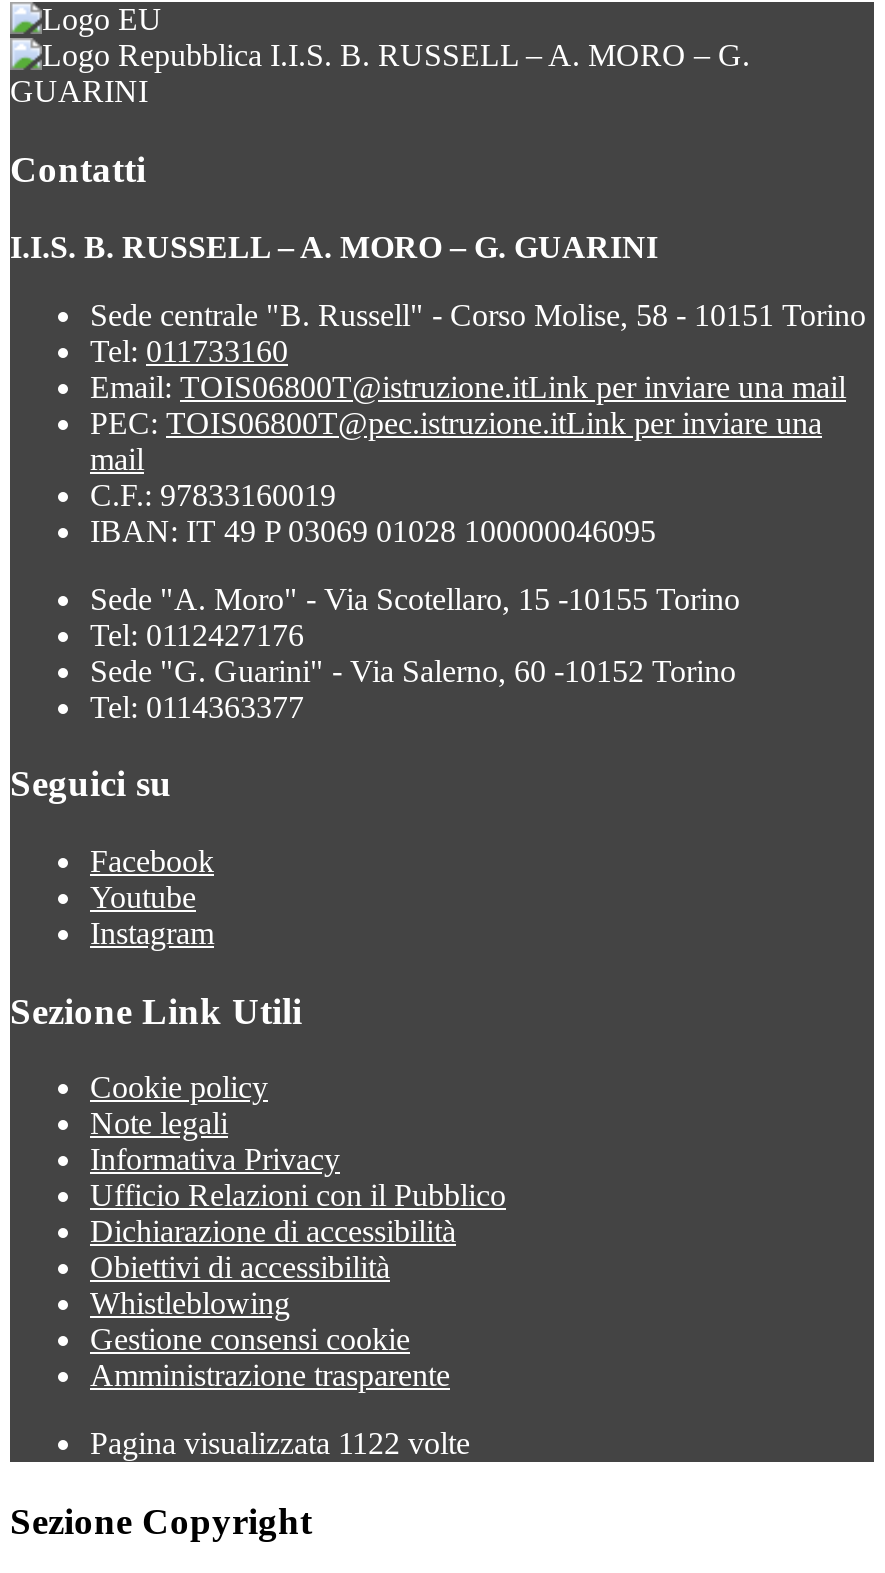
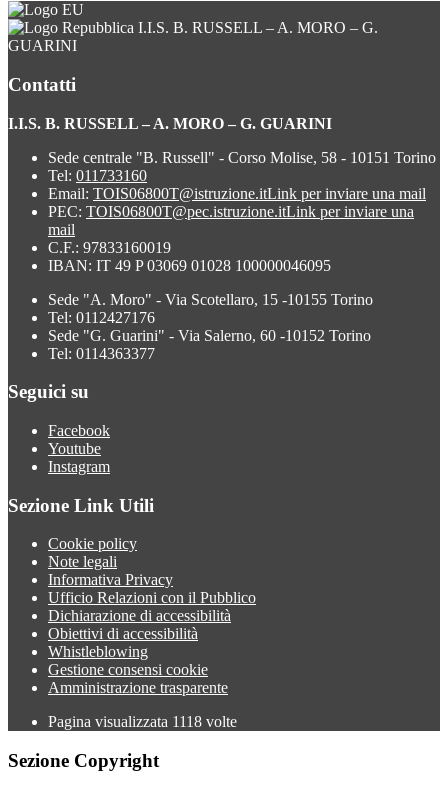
- Pagina visualizzata 1122 volte
+ Pagina visualizzata 1118 volte
